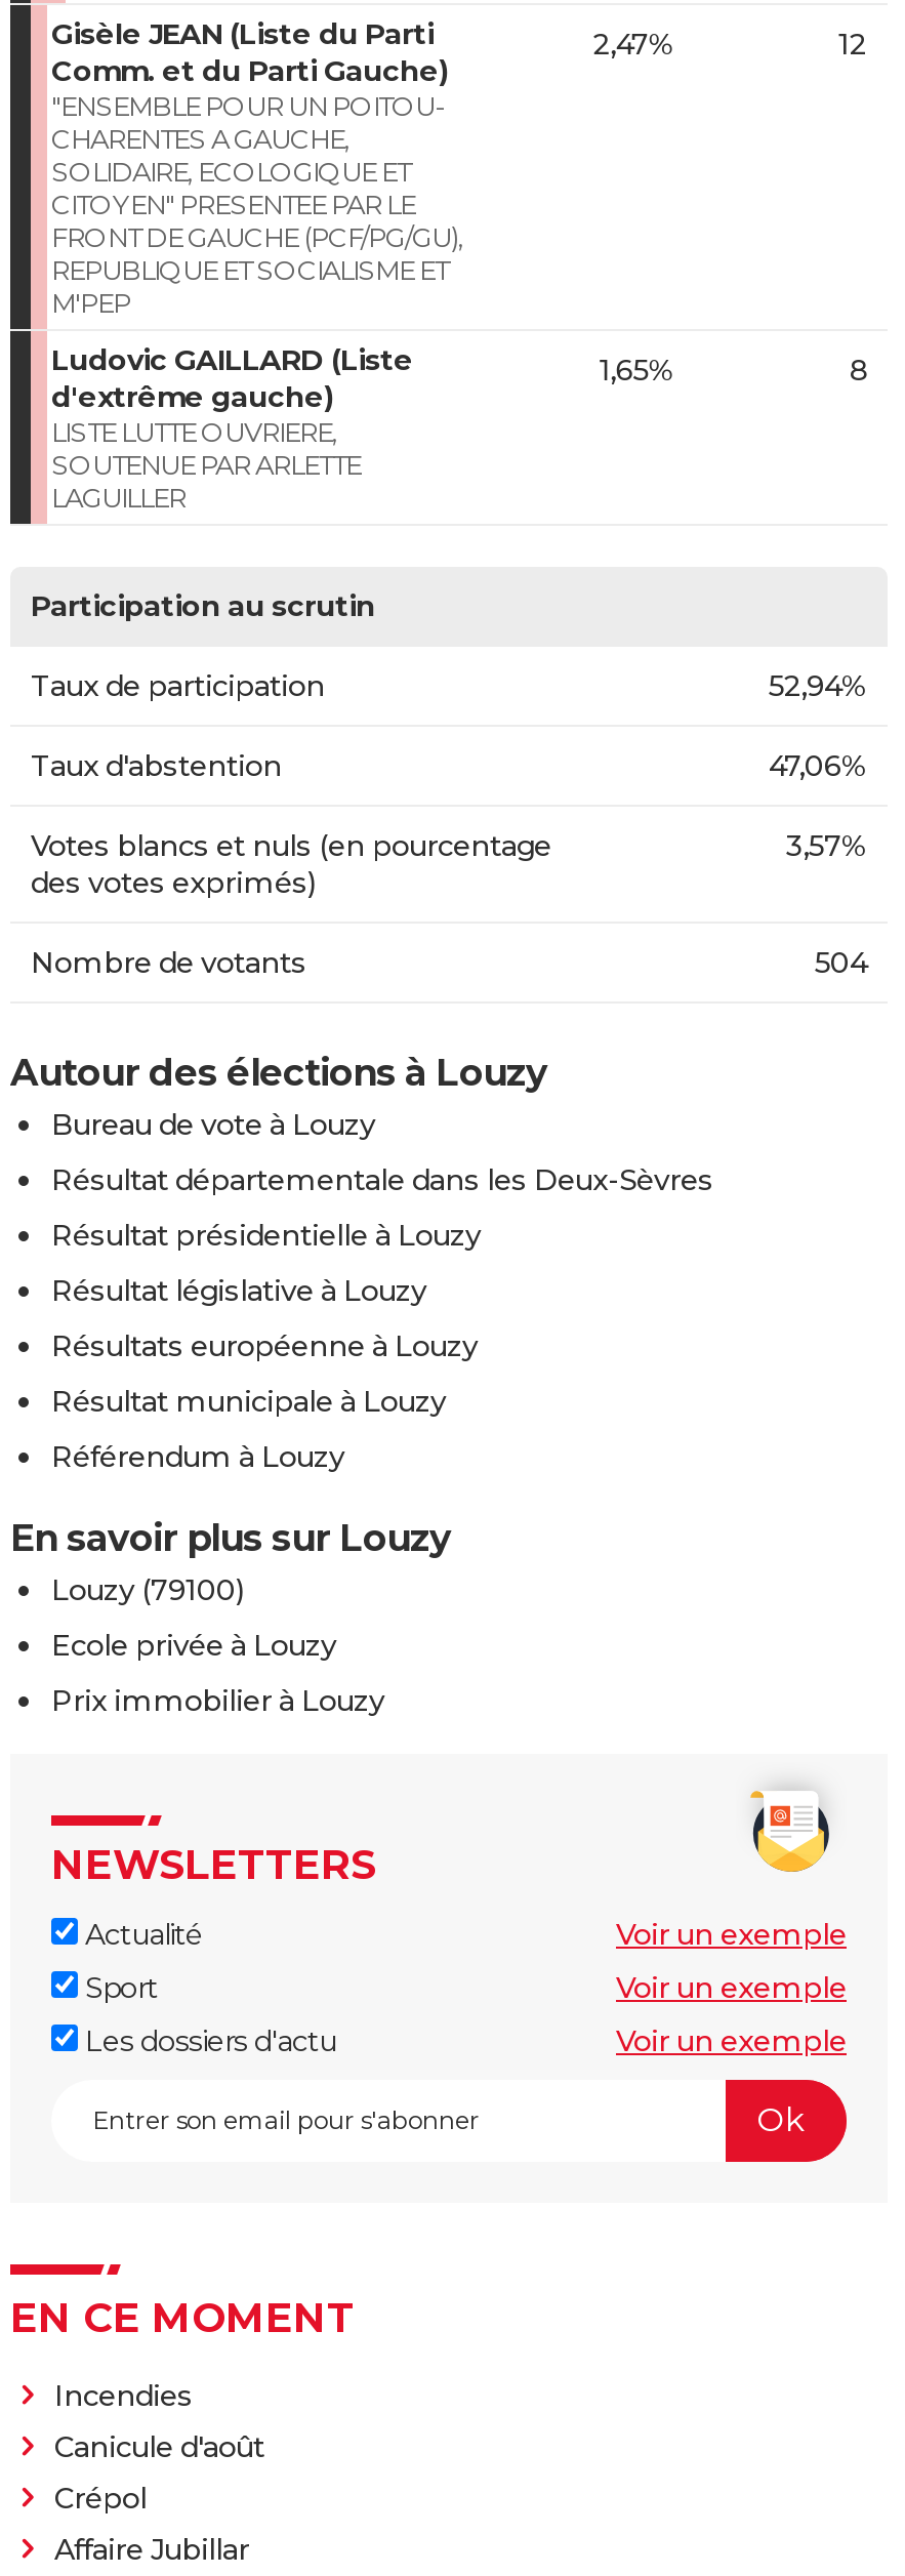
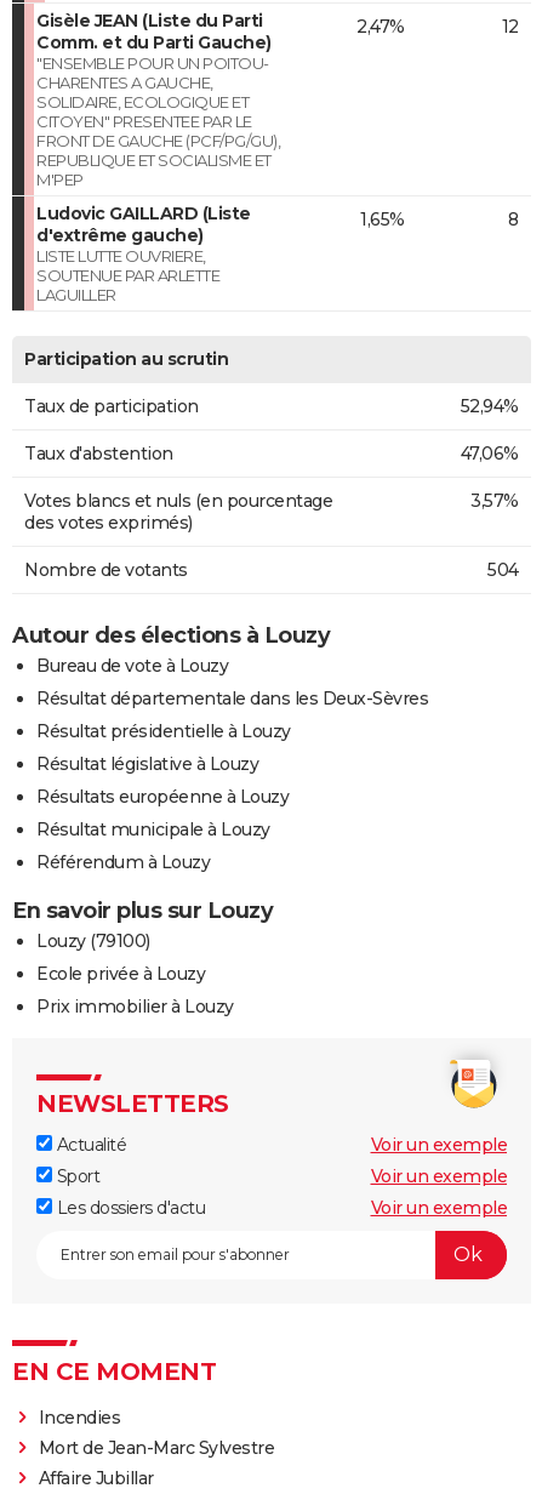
- Canicule d'août
- Crépol
+ Mort de Jean-Marc Sylvestre
